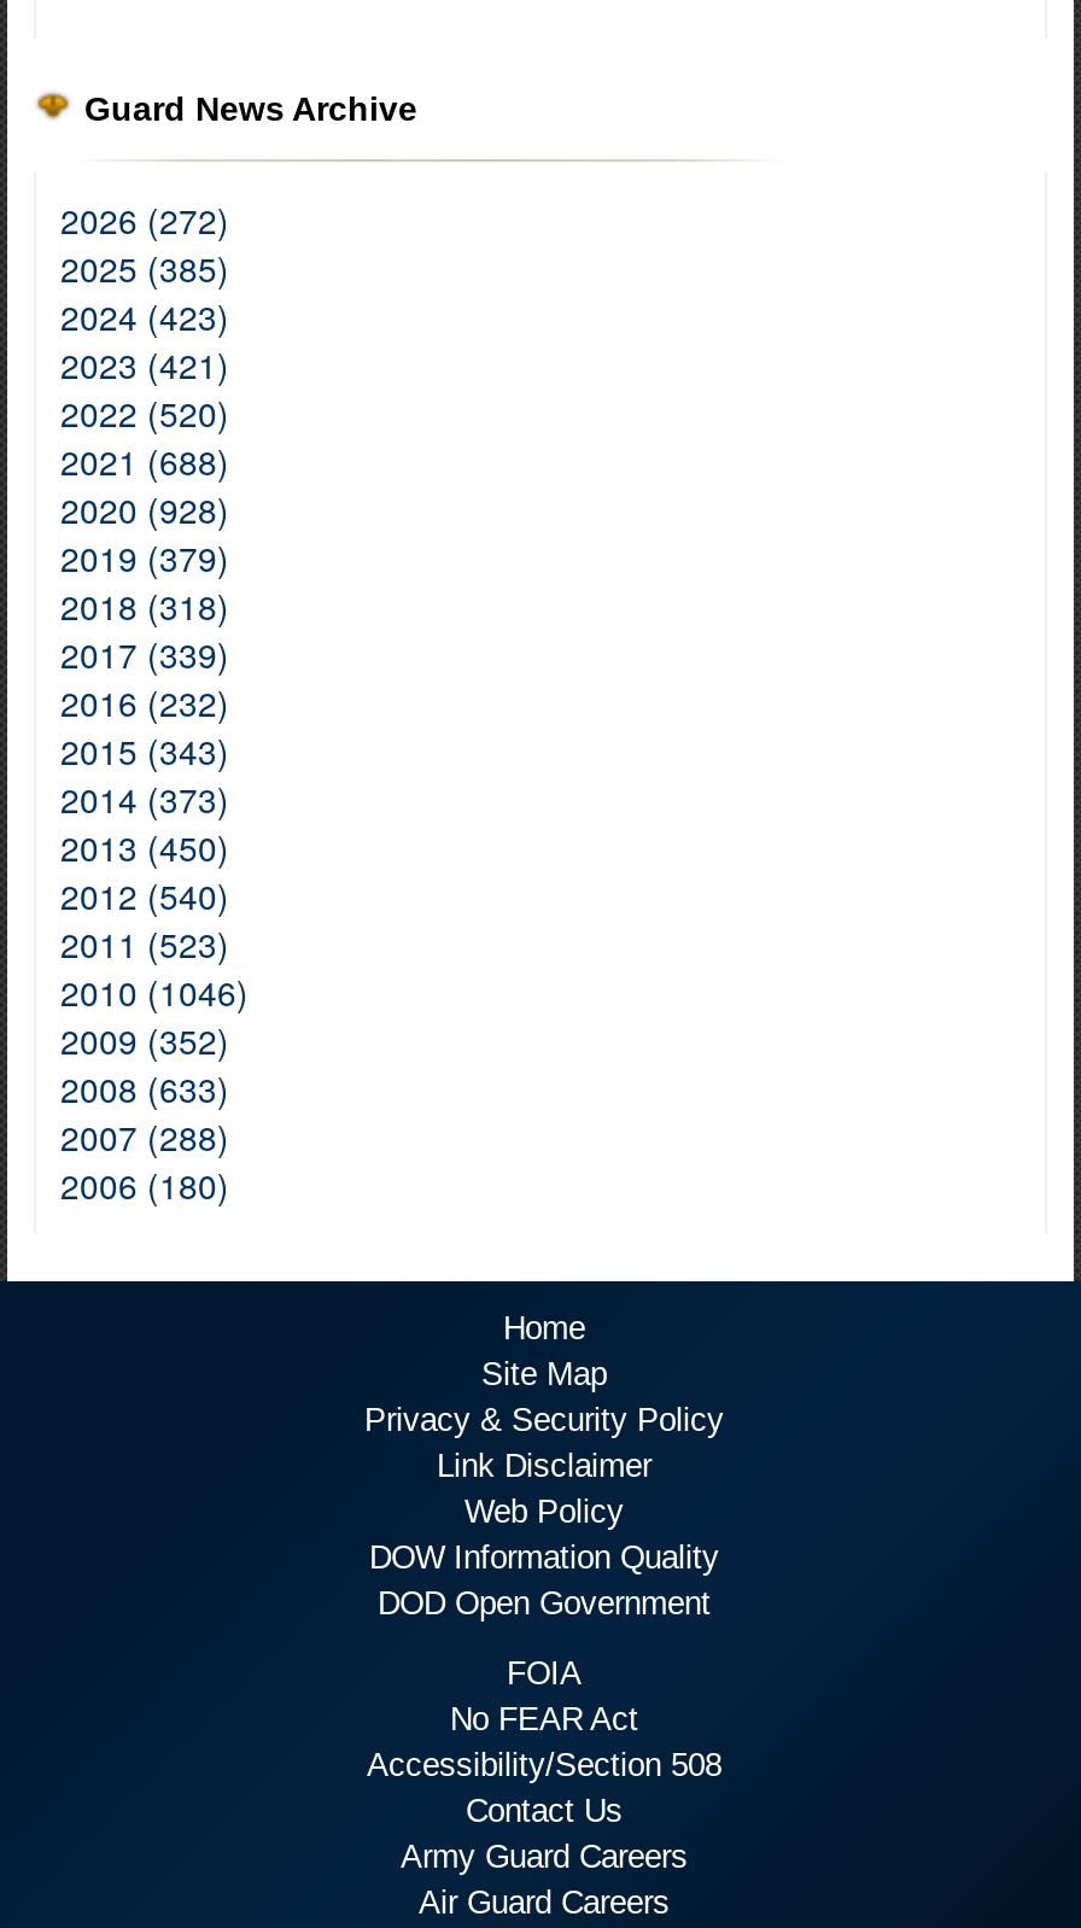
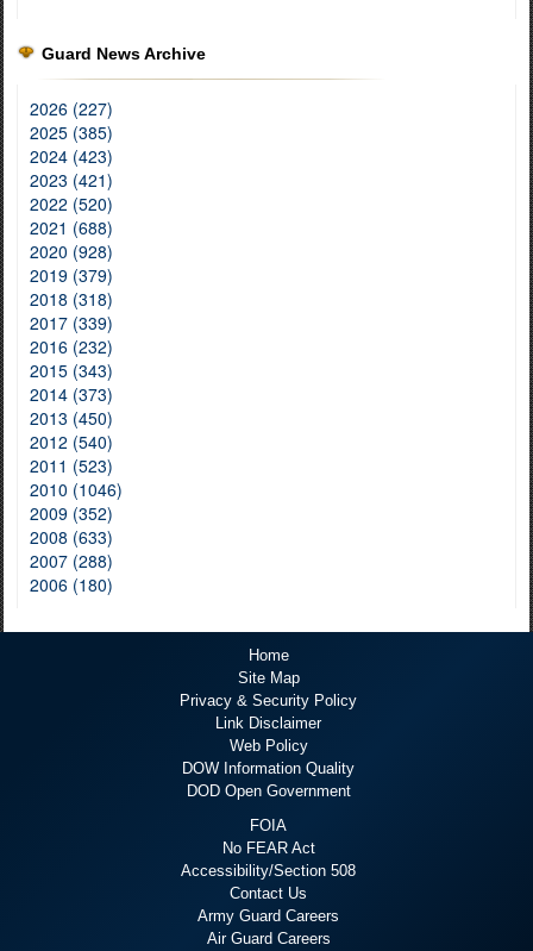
- 2026 (272)
+ 2026 (227)
